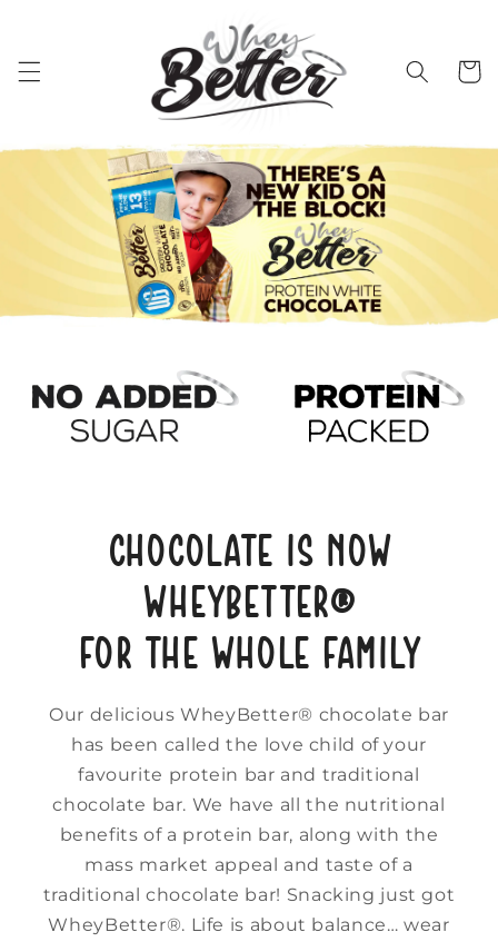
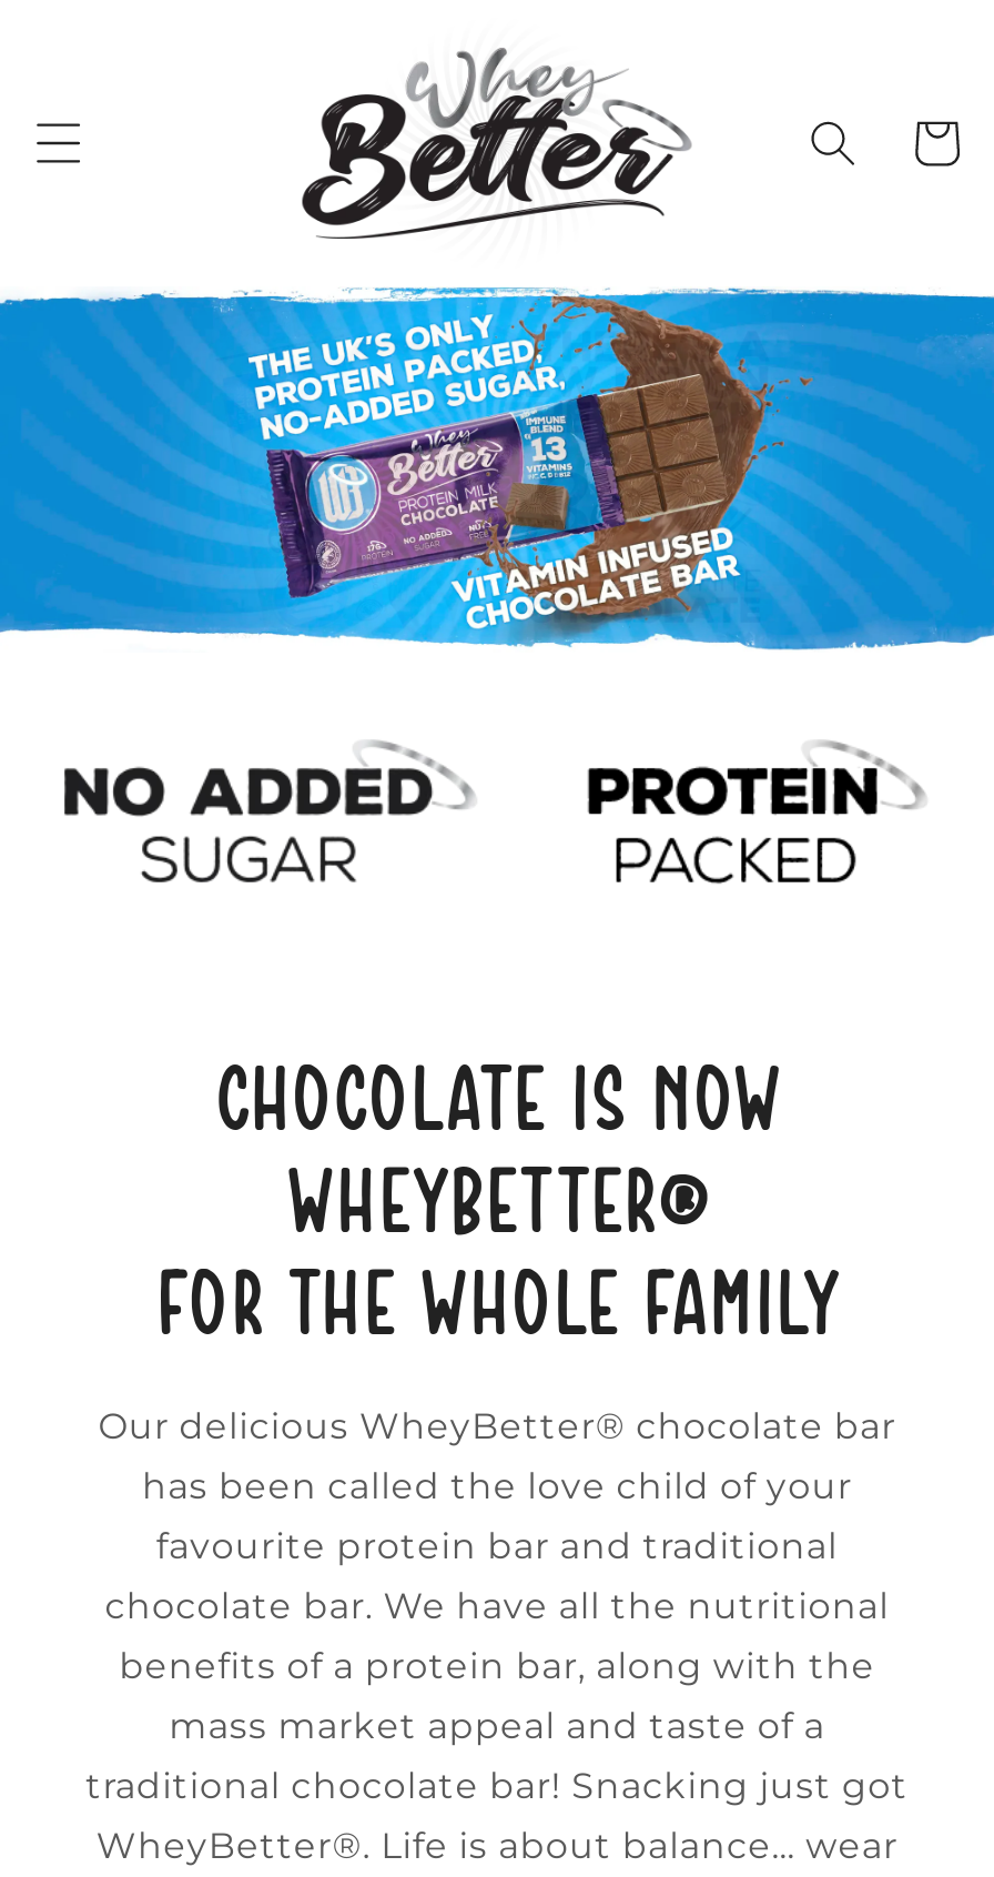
- [image]
+ [image]
